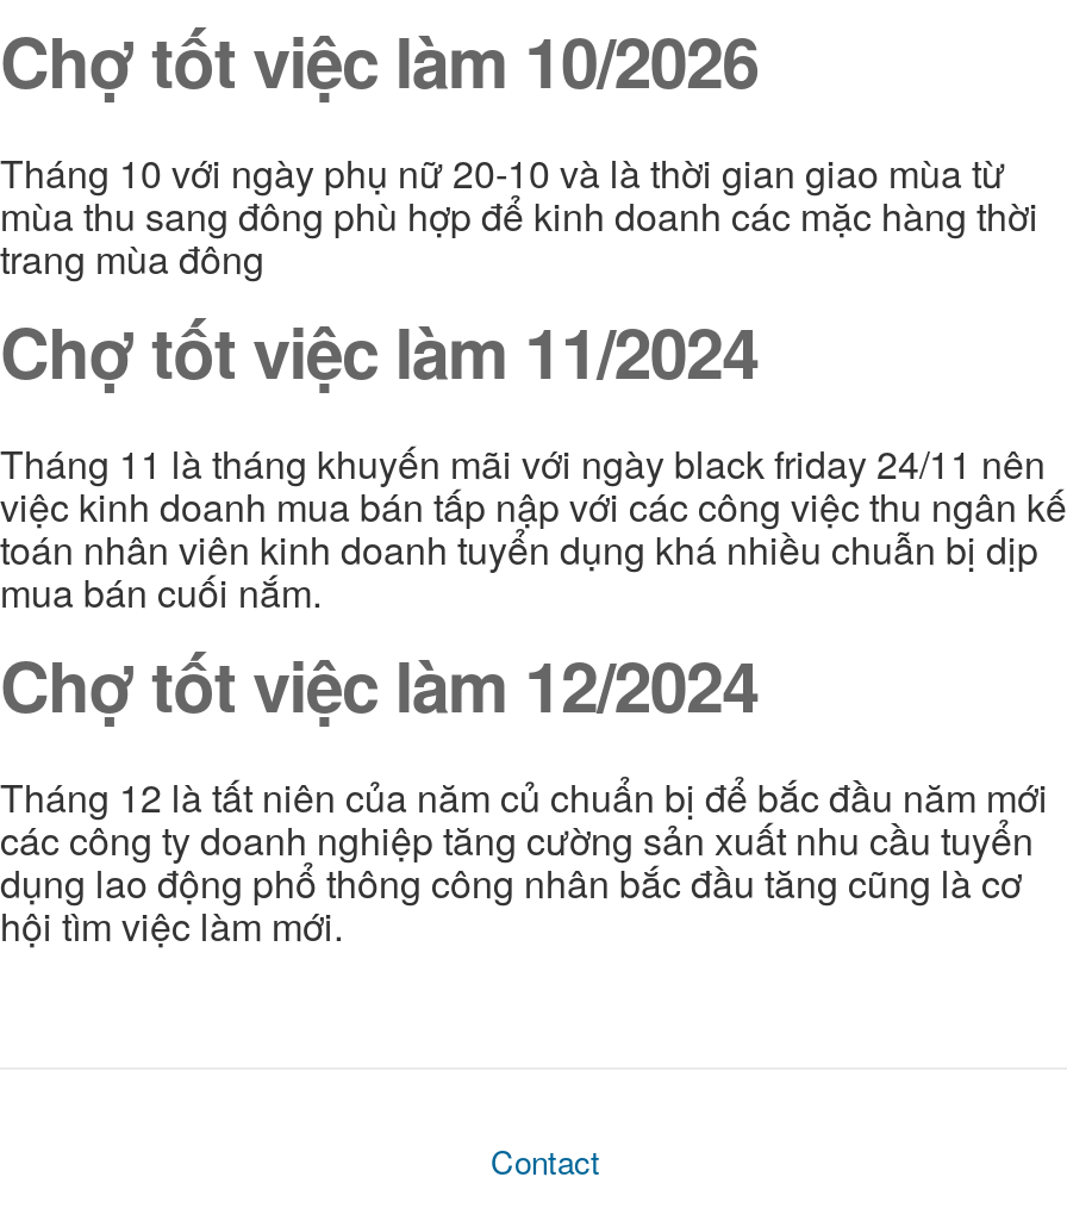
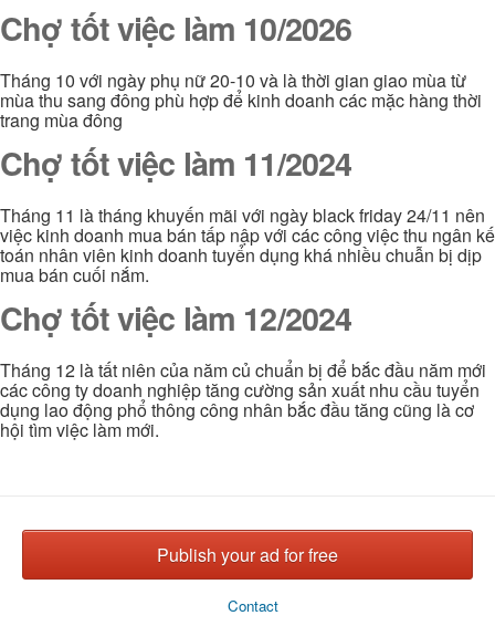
+ Publish your ad for free
